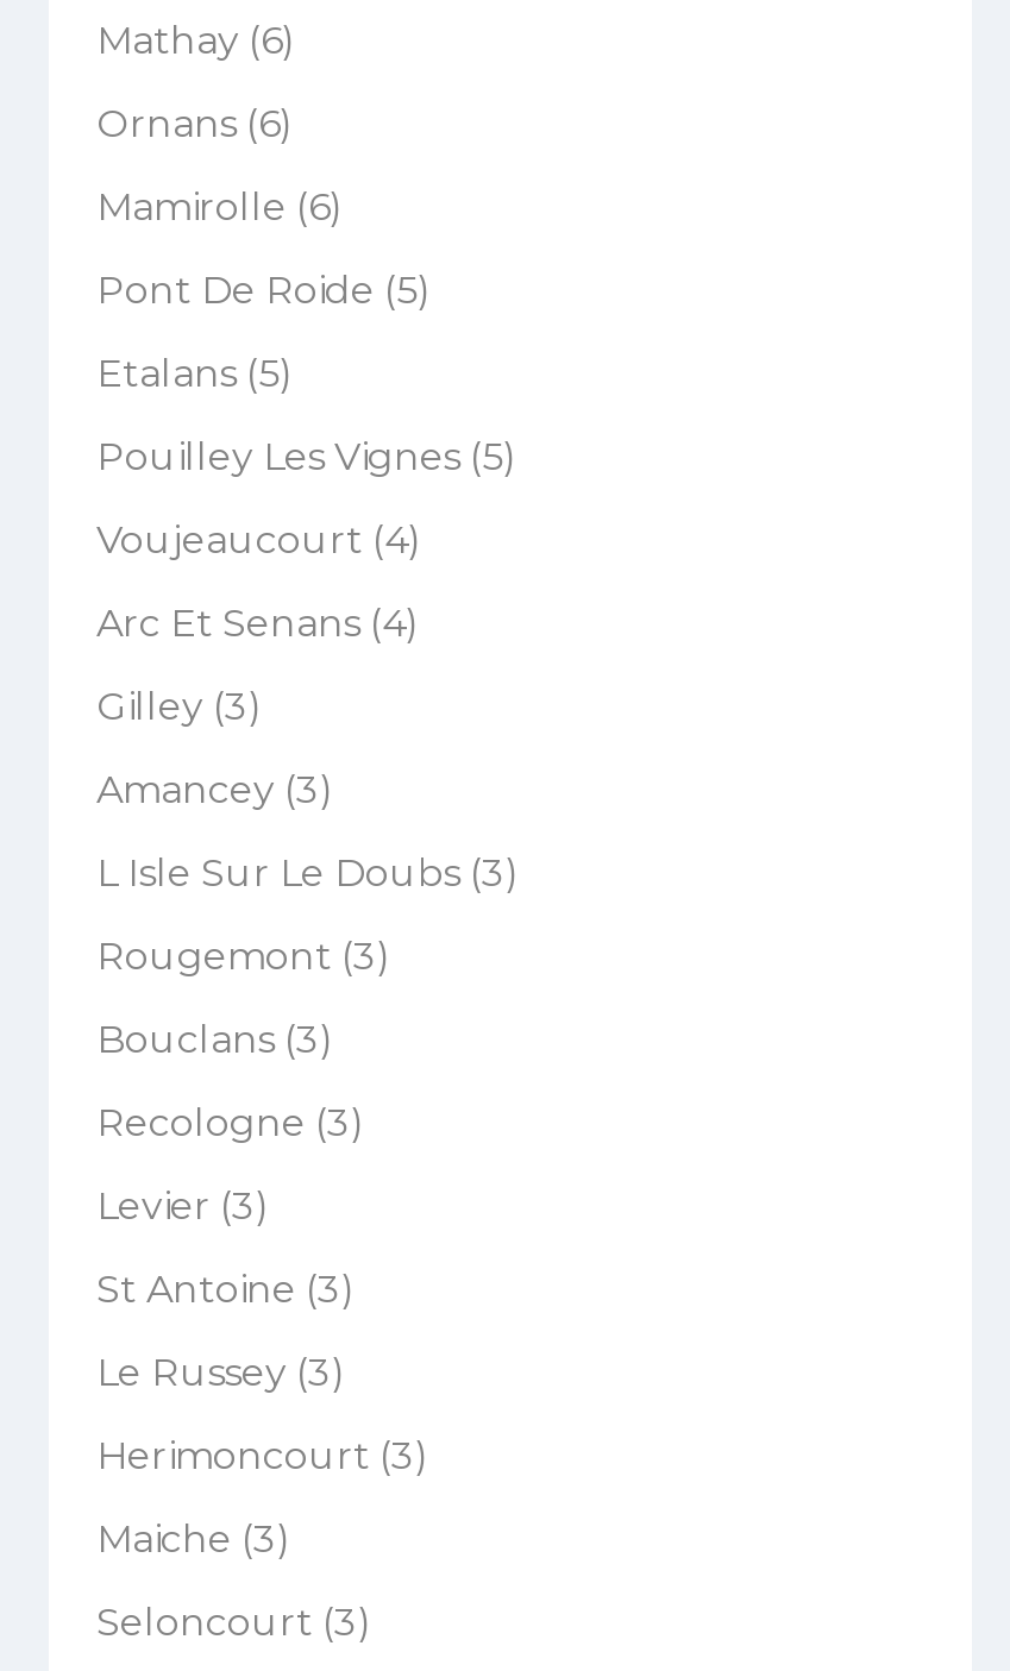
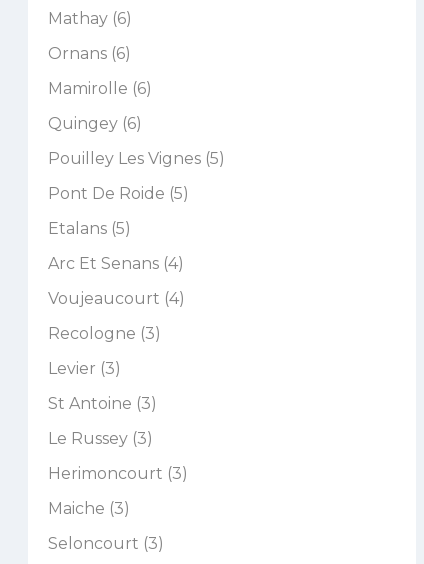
+ Quingey (6)

moved down: Pont De Roide (5) | Etalans (5)

moved up: Pouilley Les Vignes (5)

moved down: Voujeaucourt (4)

- Gilley (3)
- Amancey (3)
- L Isle Sur Le Doubs (3)
- Rougemont (3)
- Bouclans (3)
